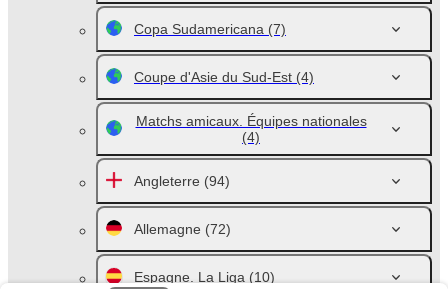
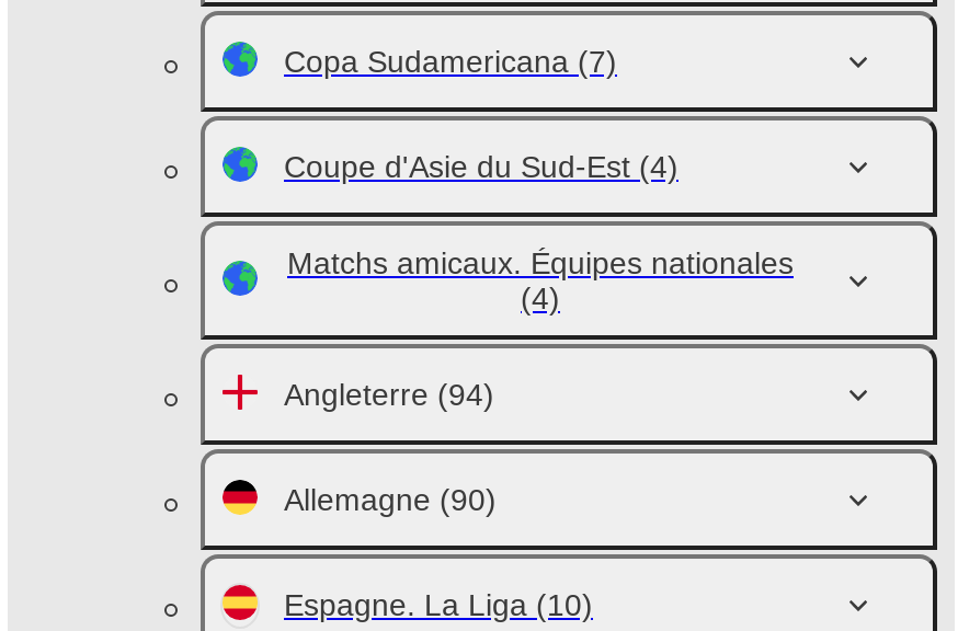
- Allemagne (72)
+ Allemagne (90)
